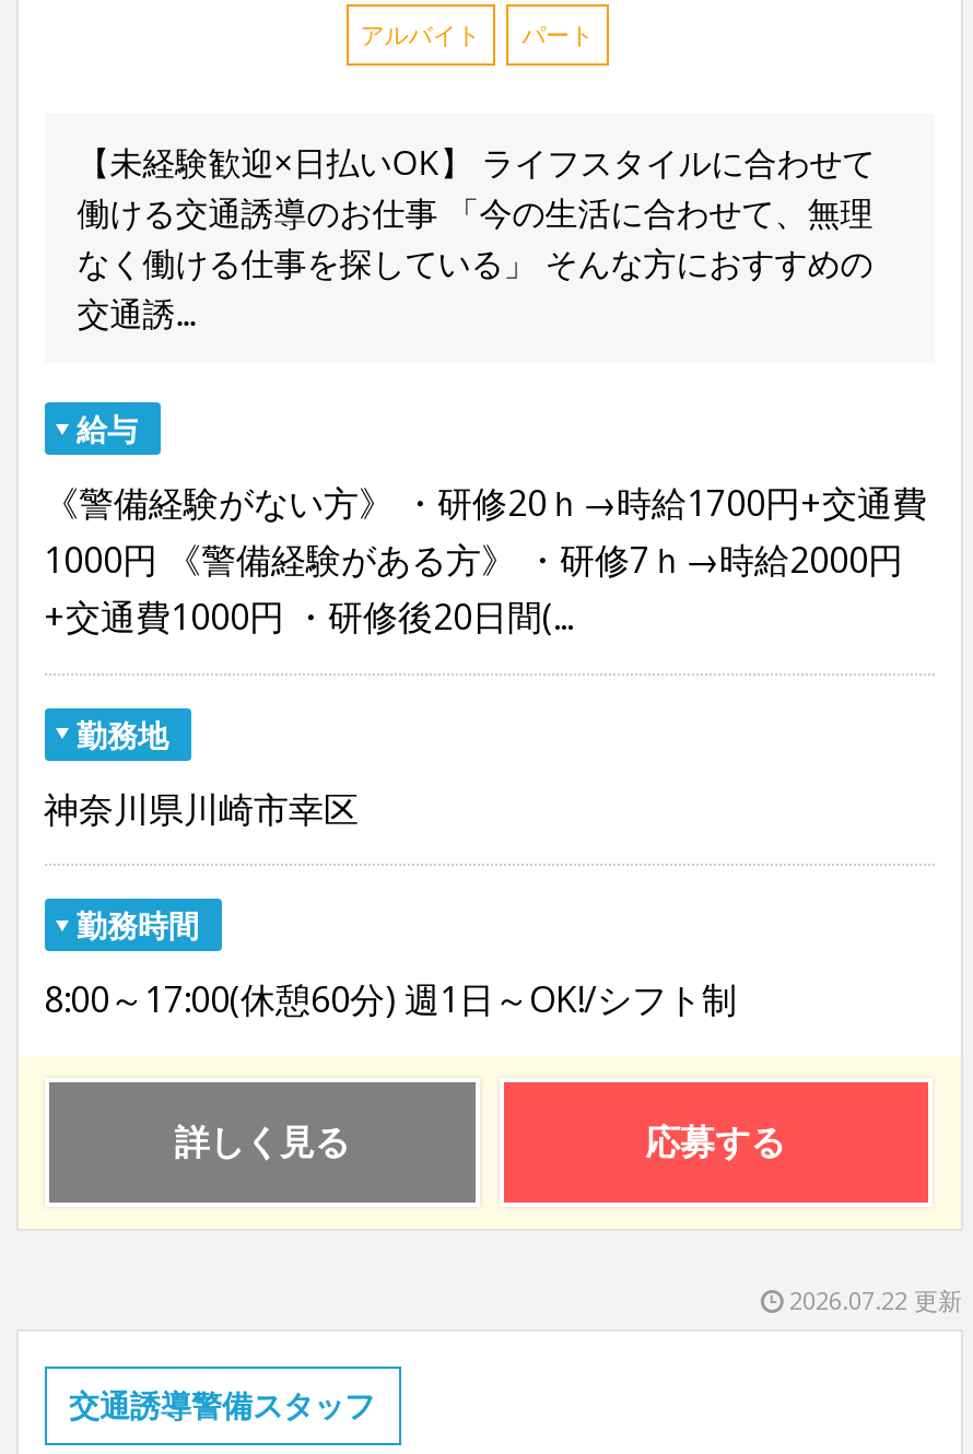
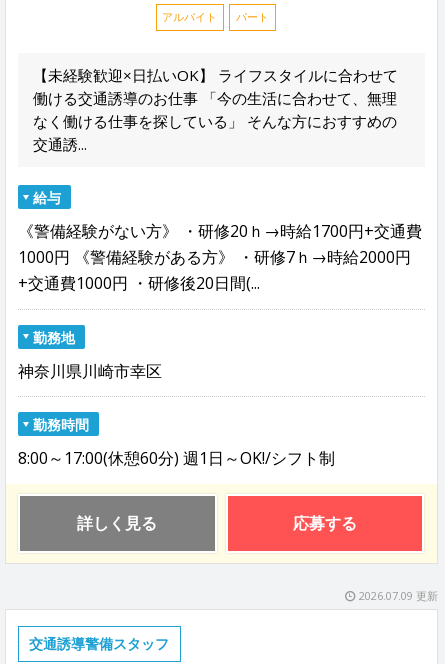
- 2026.07.22 更新
+ 2026.07.09 更新
